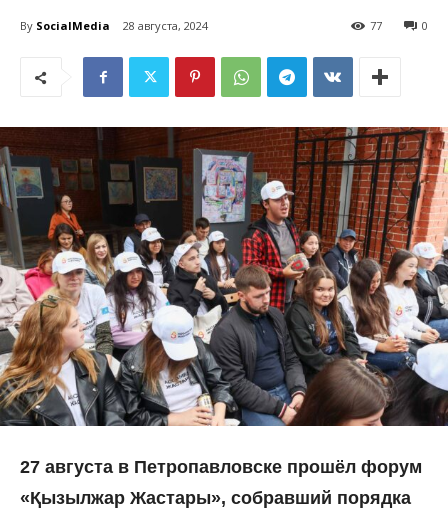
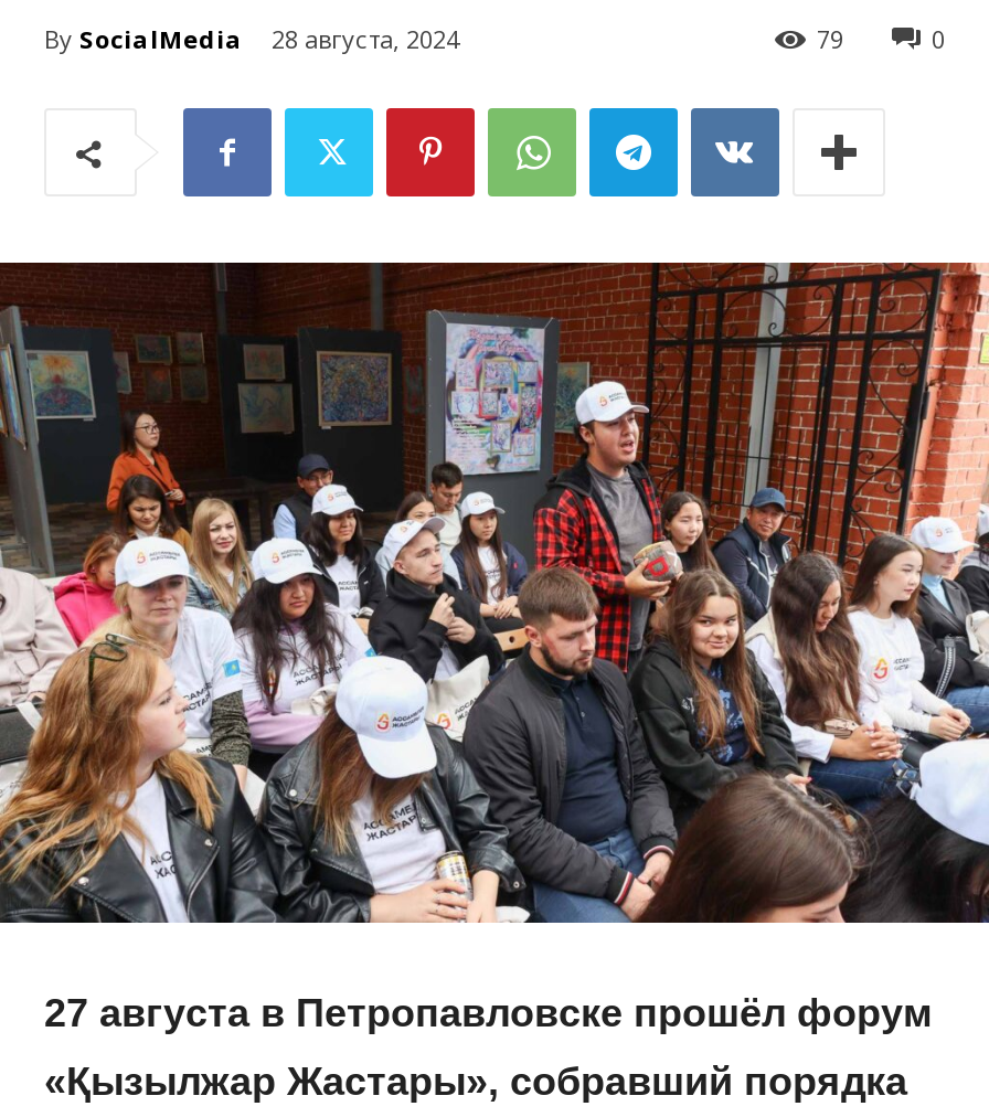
- 77
+ 79
